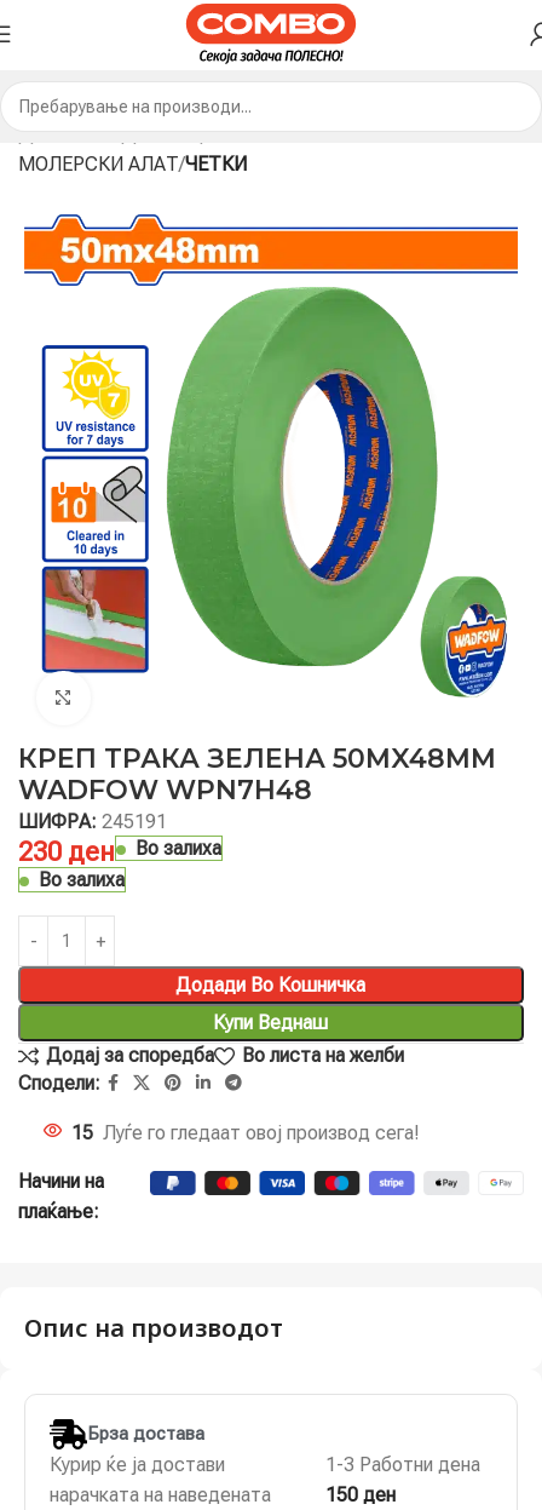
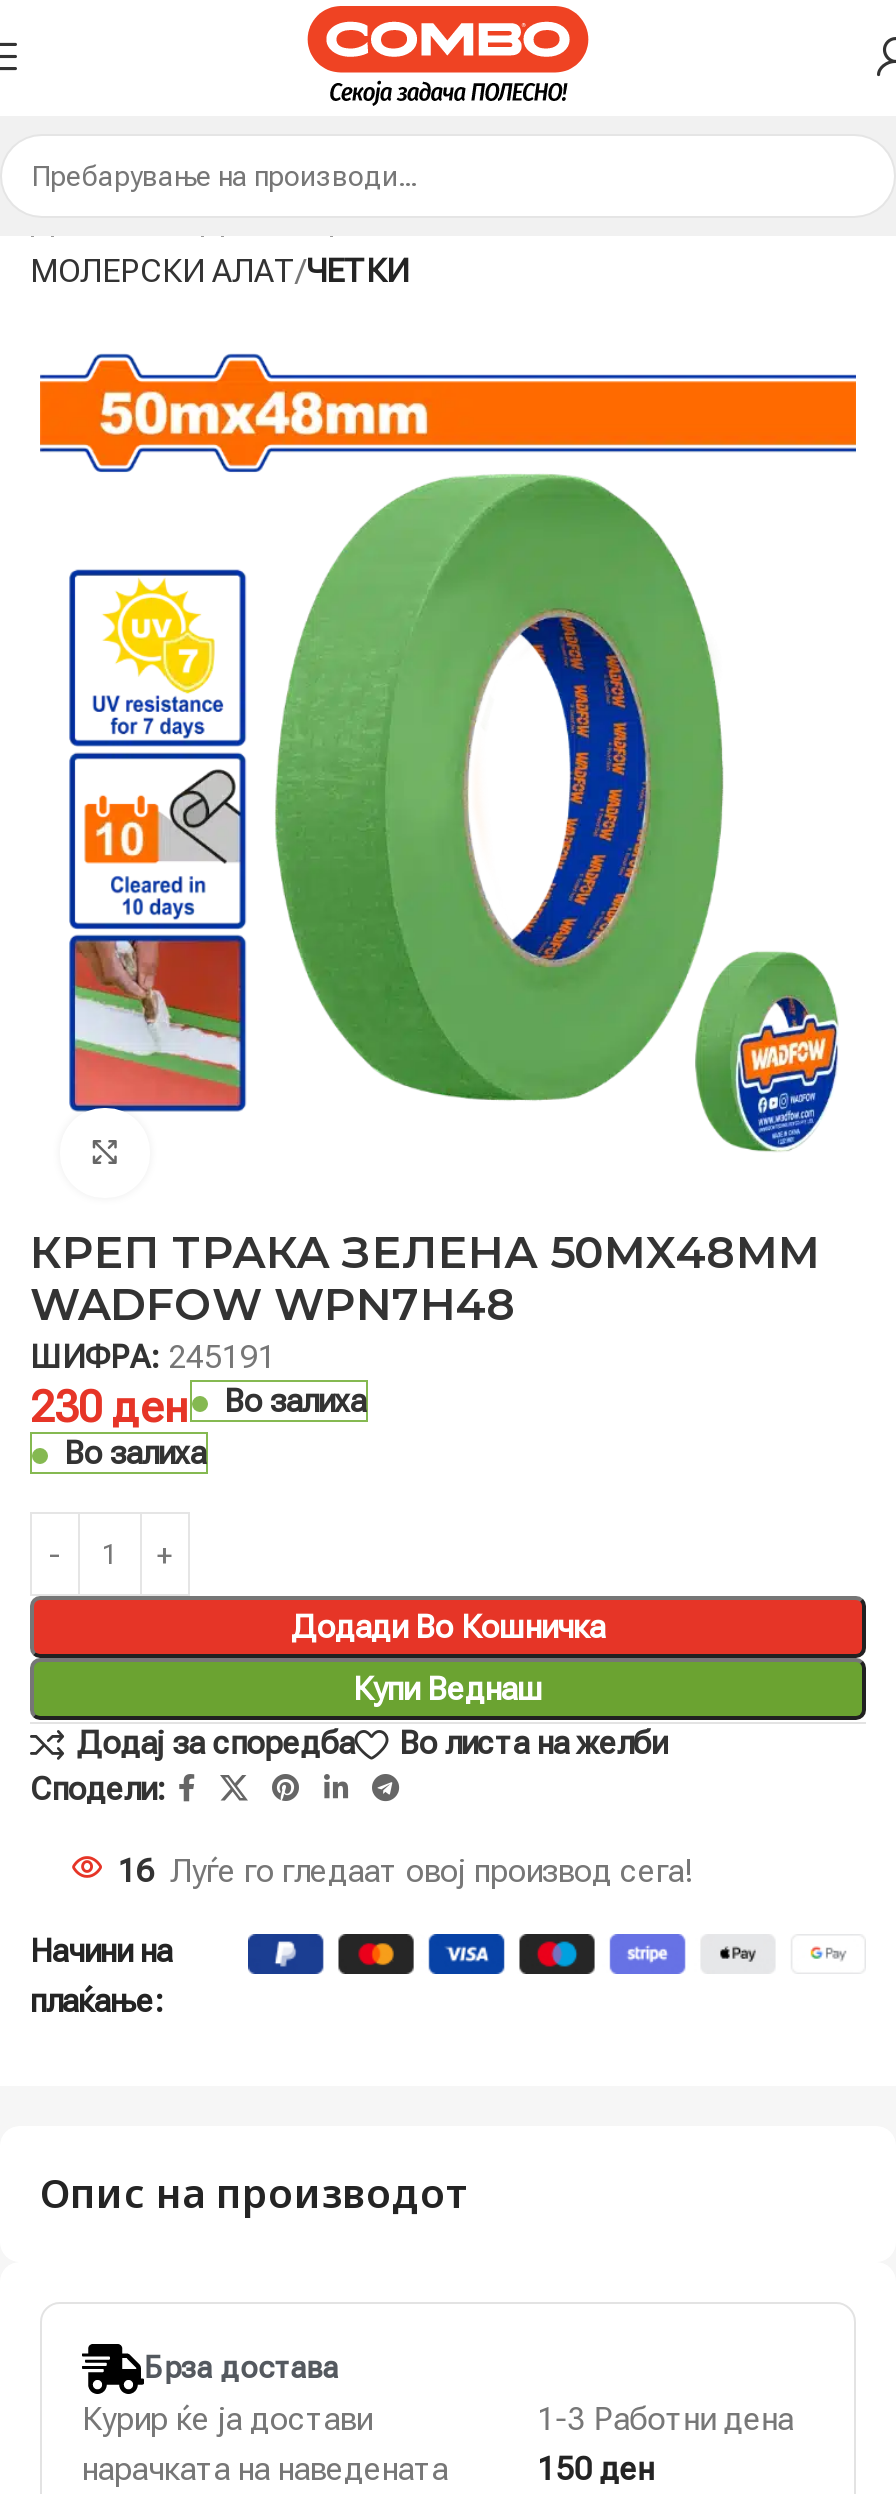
- 15 Луѓе го гледаат овој производ сега!
+ 16 Луѓе го гледаат овој производ сега!
